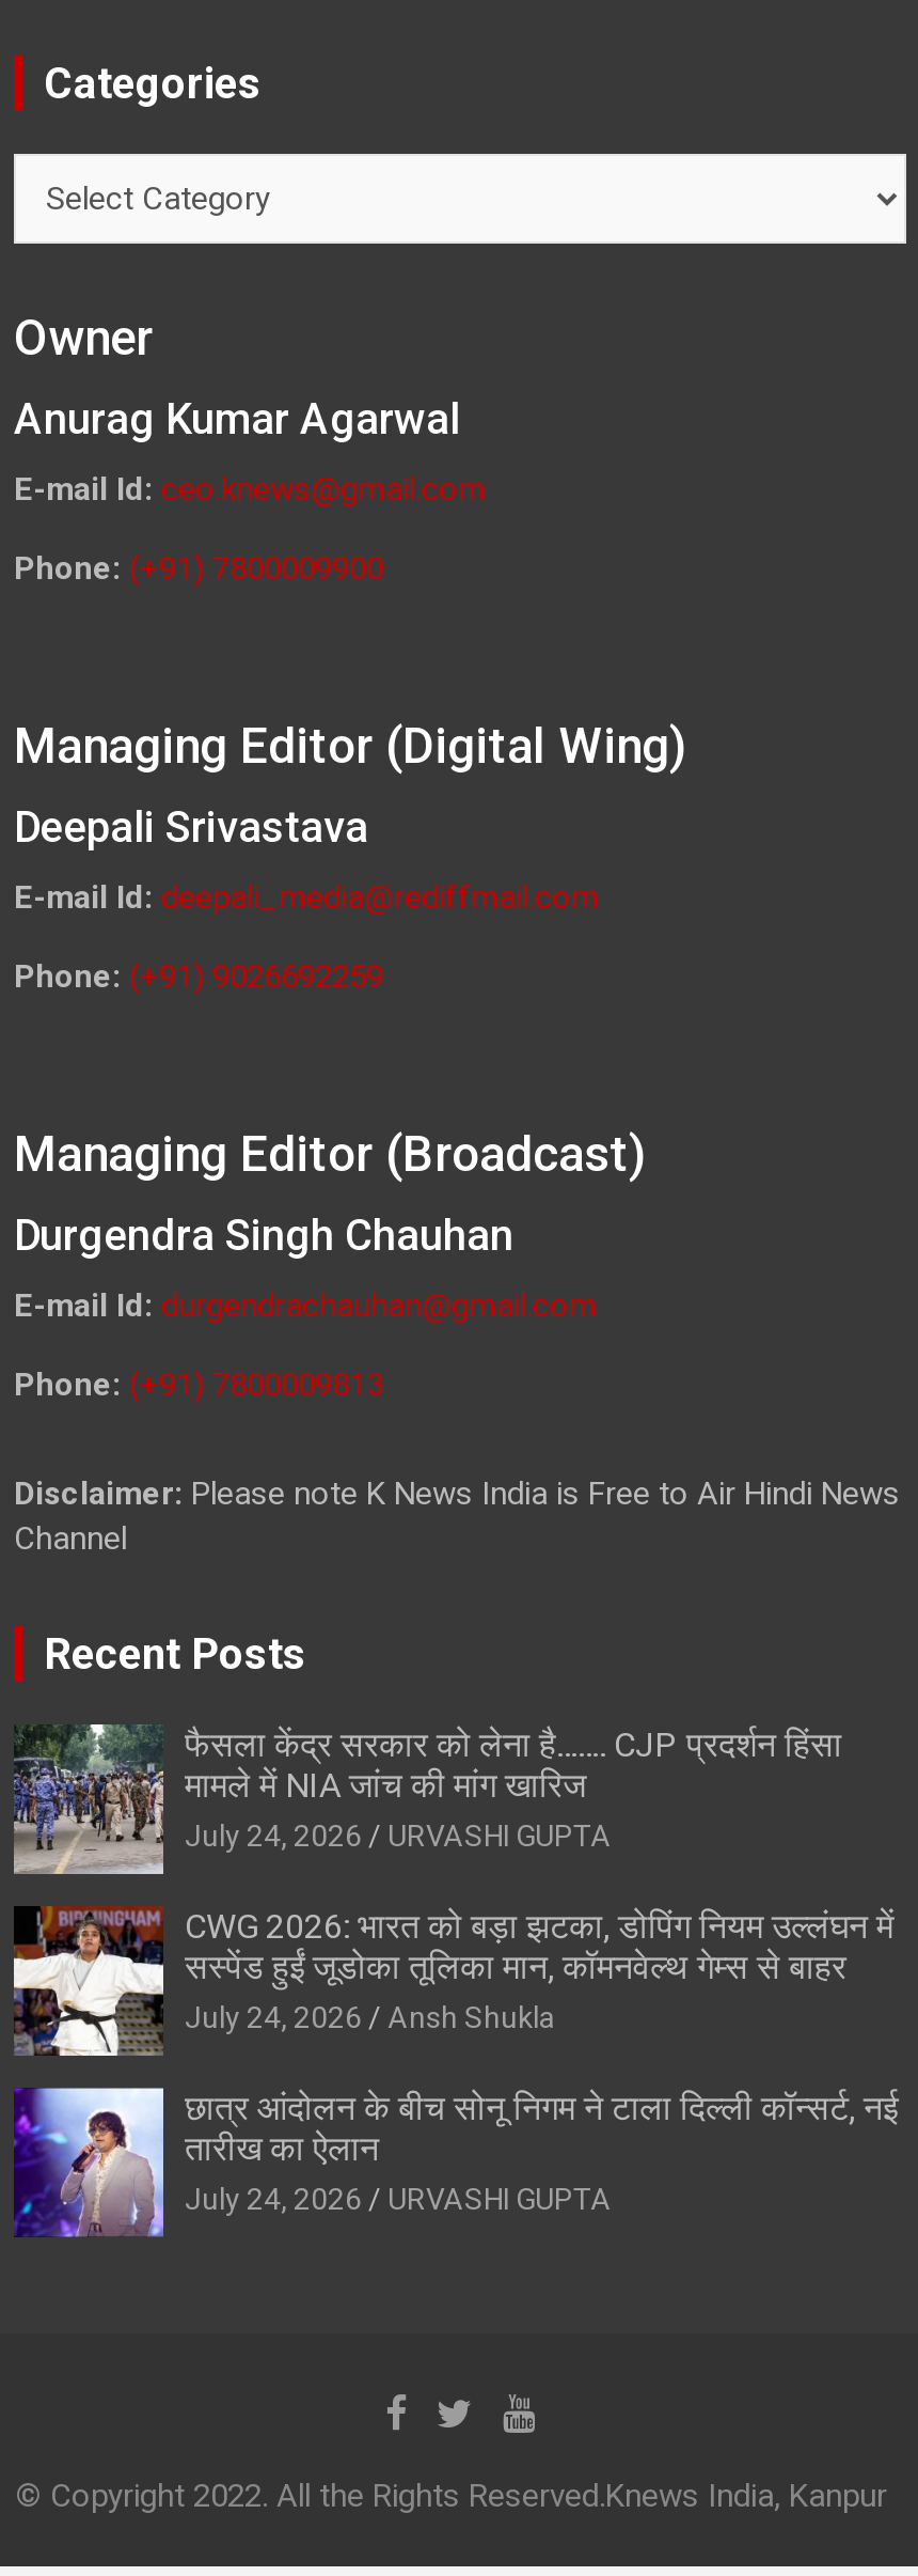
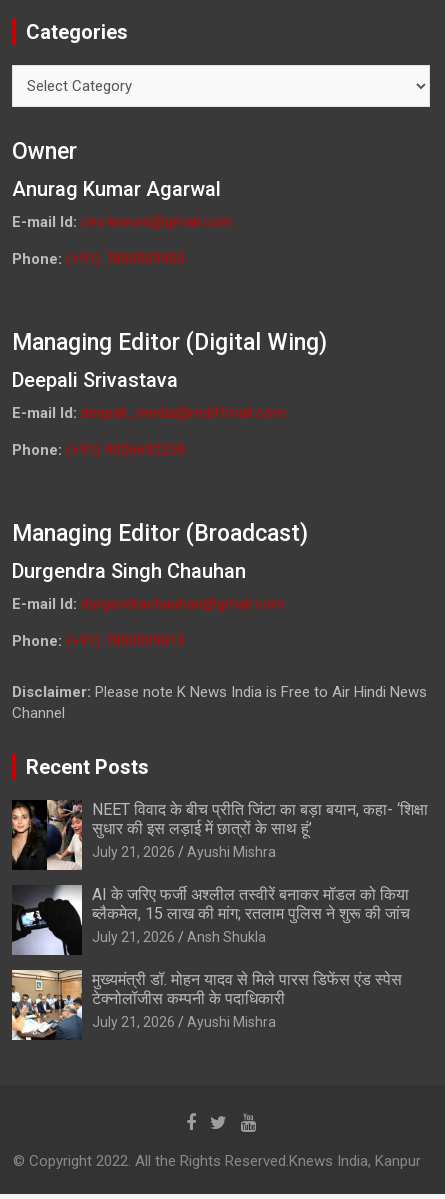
- [image]
- फैसला केंद्र सरकार को लेना है……. CJP प्रदर्शन हिंसा
- मामले में NIA जांच की मांग खारिज
- July 24, 2026
- URVASHI GUPTA
+ [image]
+ NEET विवाद के बीच प्रीति जिंटा का बड़ा बयान, कहा- ‘शिक्षा
+ सुधार की इस लड़ाई में छात्रों के साथ हूं’
+ July 21, 2026
+ Ayushi Mishra

- [image]
- CWG 2026: भारत को बड़ा झटका, डोपिंग नियम उल्लंघन में
- सस्पेंड हुईं जूडोका तूलिका मान, कॉमनवेल्थ गेम्स से बाहर
- July 24, 2026
+ [image]
+ AI के जरिए फर्जी अश्लील तस्वीरें बनाकर मॉडल को किया
+ ब्लैकमेल, 15 लाख की मांग; रतलाम पुलिस ने शुरू की जांच
+ July 21, 2026

- [image]
- छात्र आंदोलन के बीच सोनू निगम ने टाला दिल्ली कॉन्सर्ट, नई
- तारीख का ऐलान
- July 24, 2026
- URVASHI GUPTA
+ [image]
+ मुख्यमंत्री डॉ. मोहन यादव से मिले पारस डिफेंस एंड स्पेस
+ टेक्नोलॉजीस कम्पनी के पदाधिकारी
+ July 21, 2026
+ Ayushi Mishra
